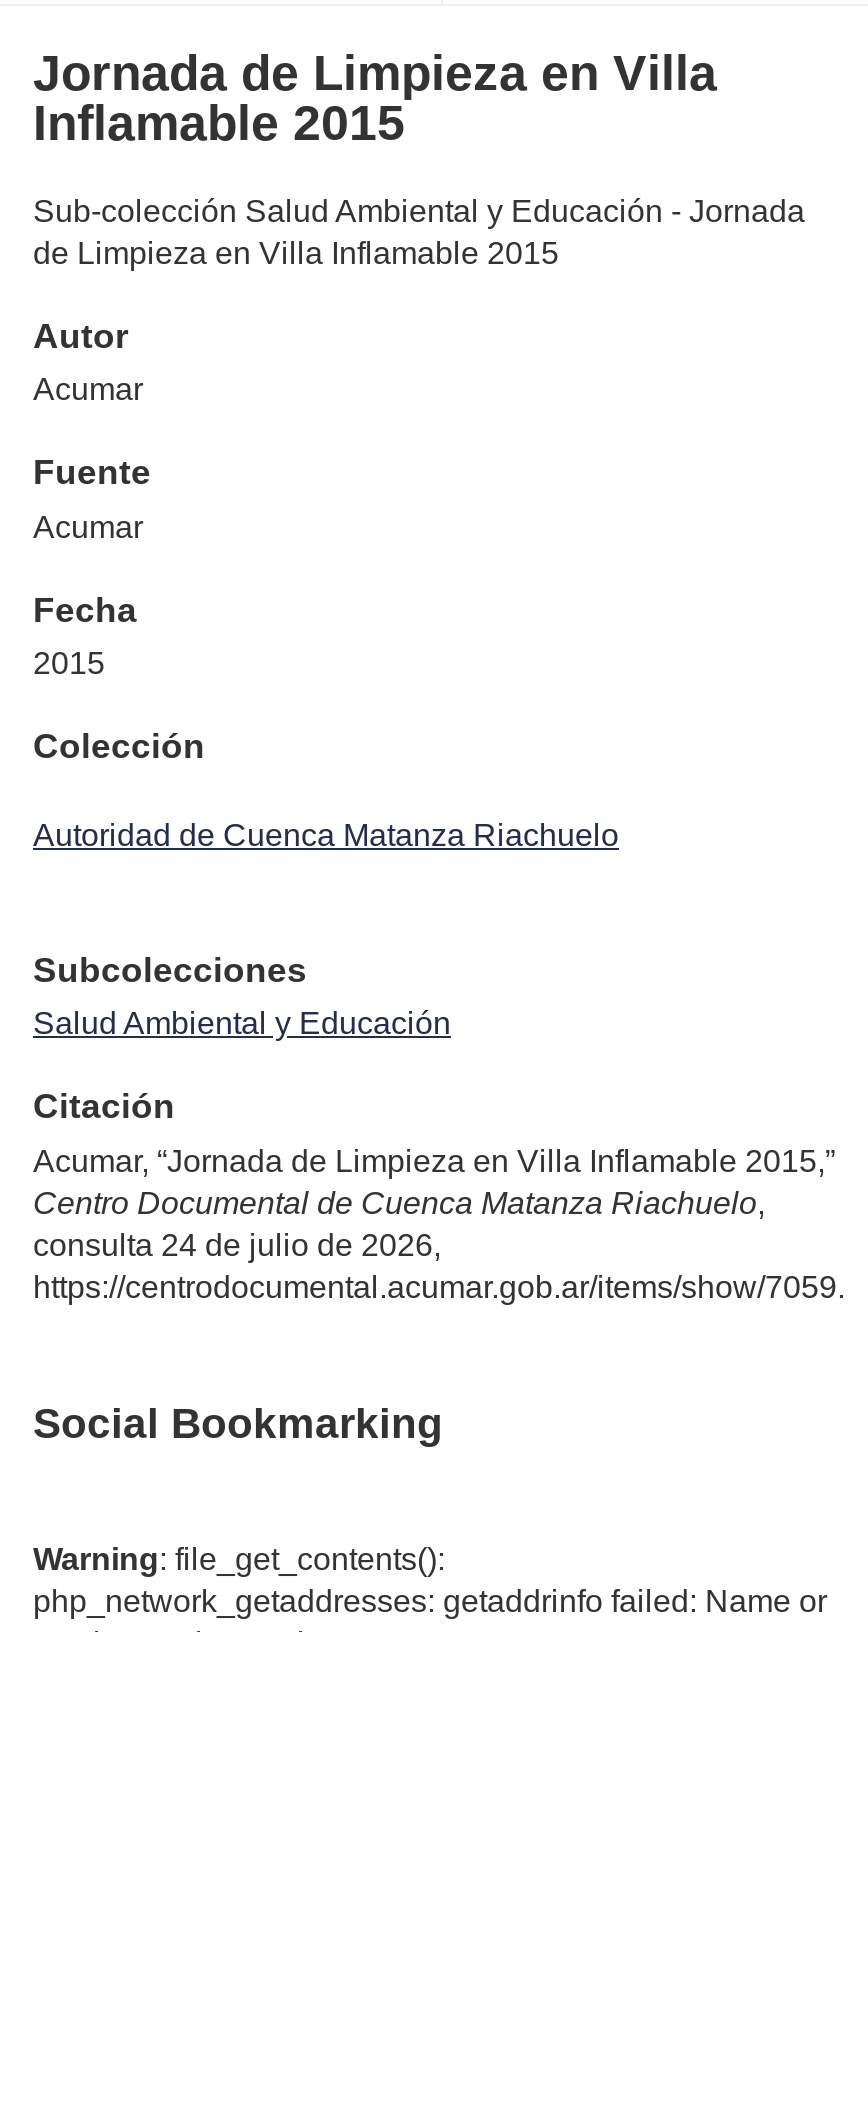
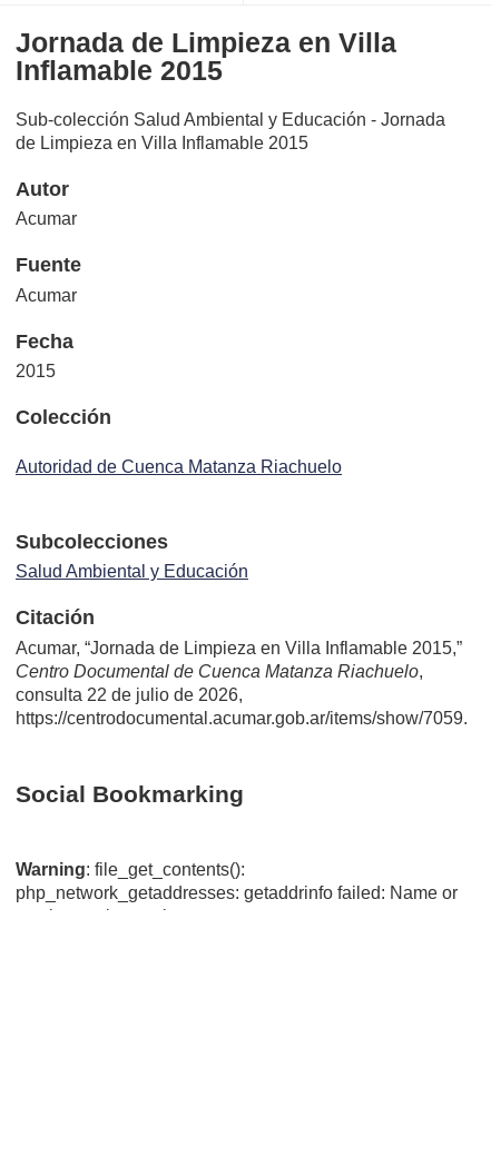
- consulta 24 de julio de 2026,
+ consulta 22 de julio de 2026,
